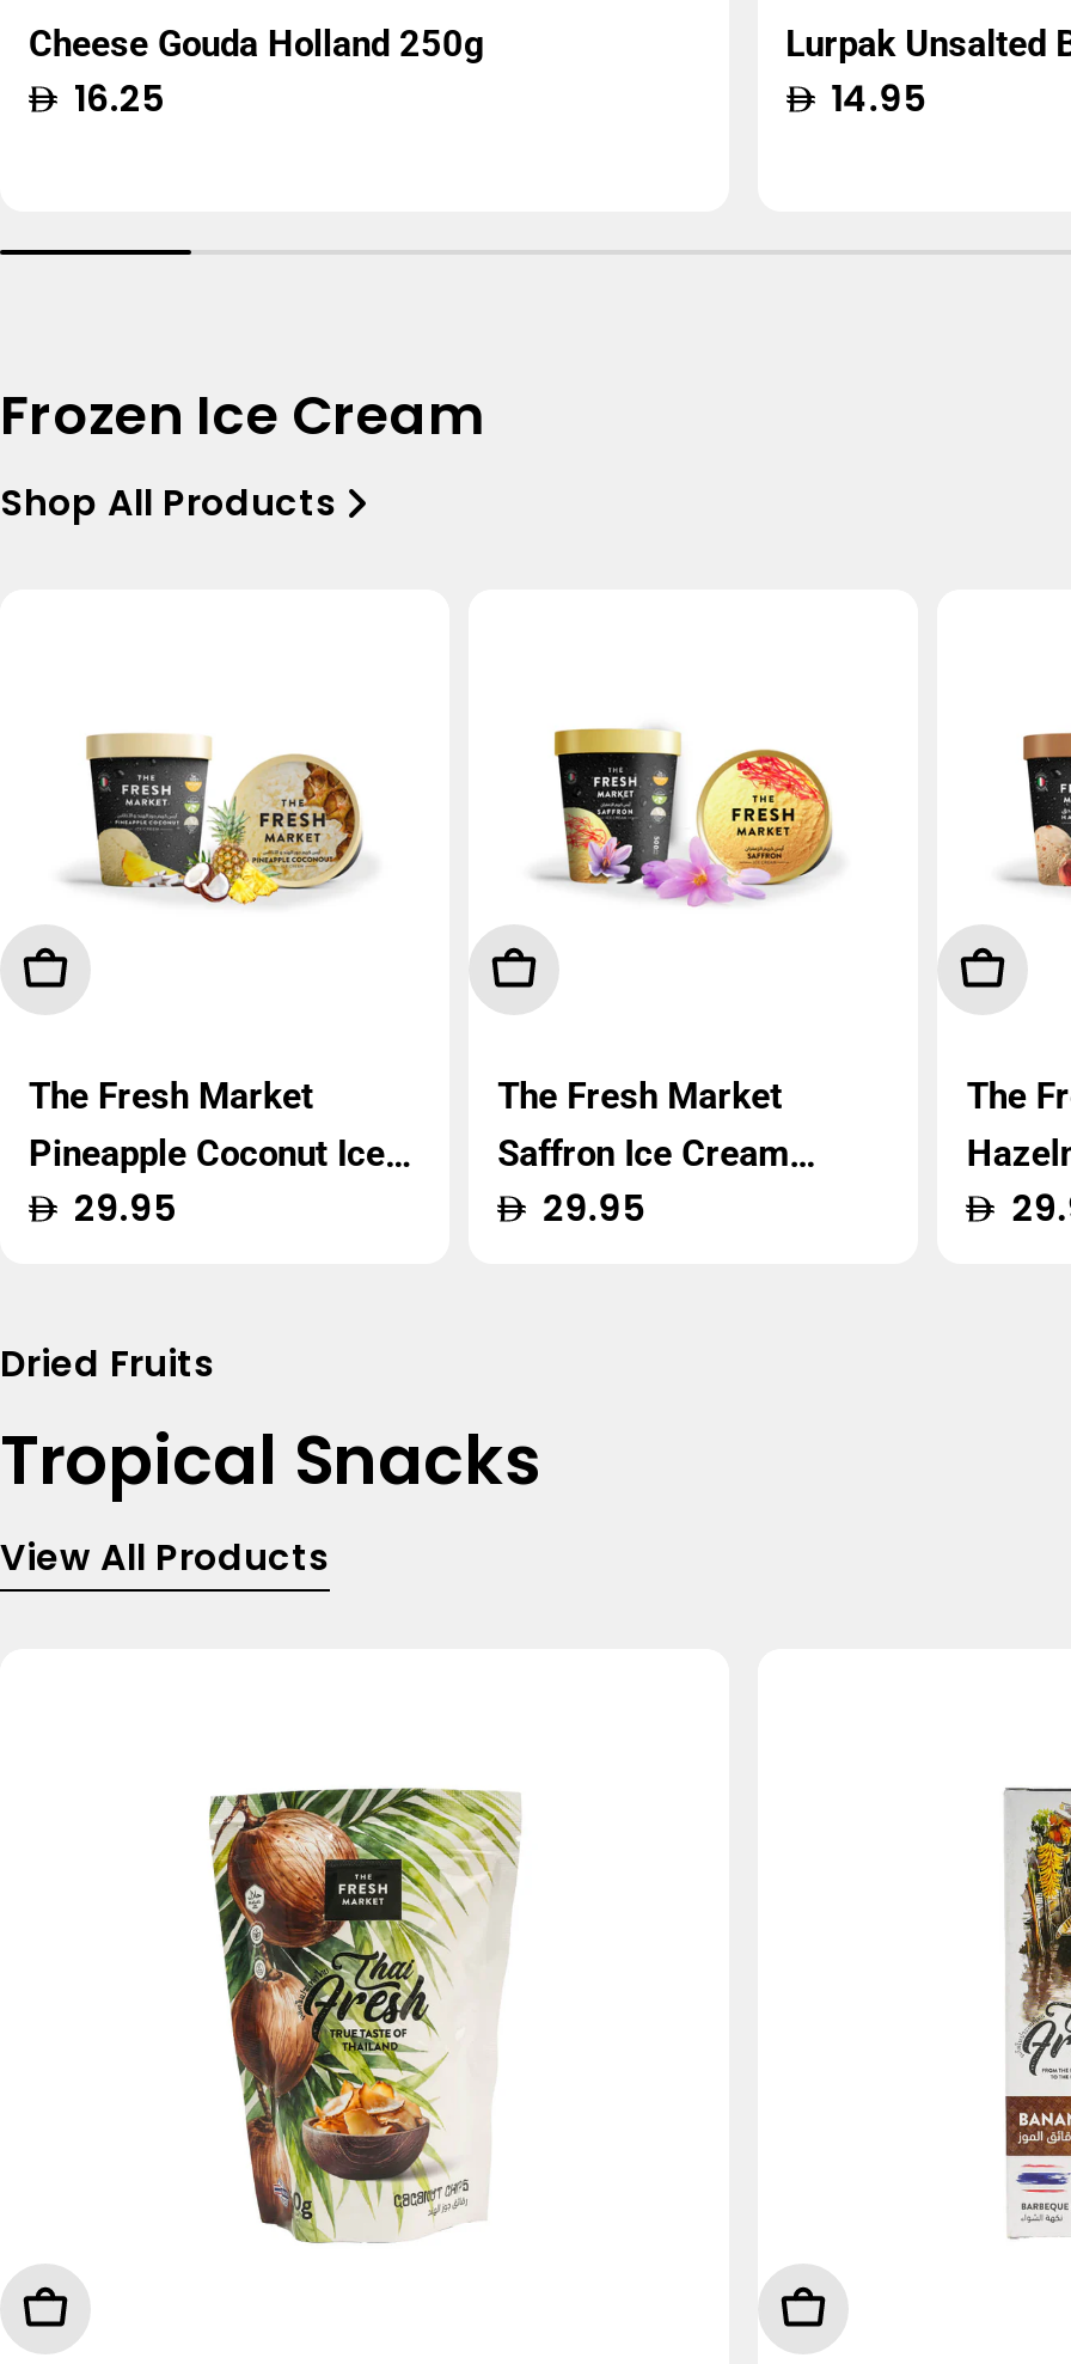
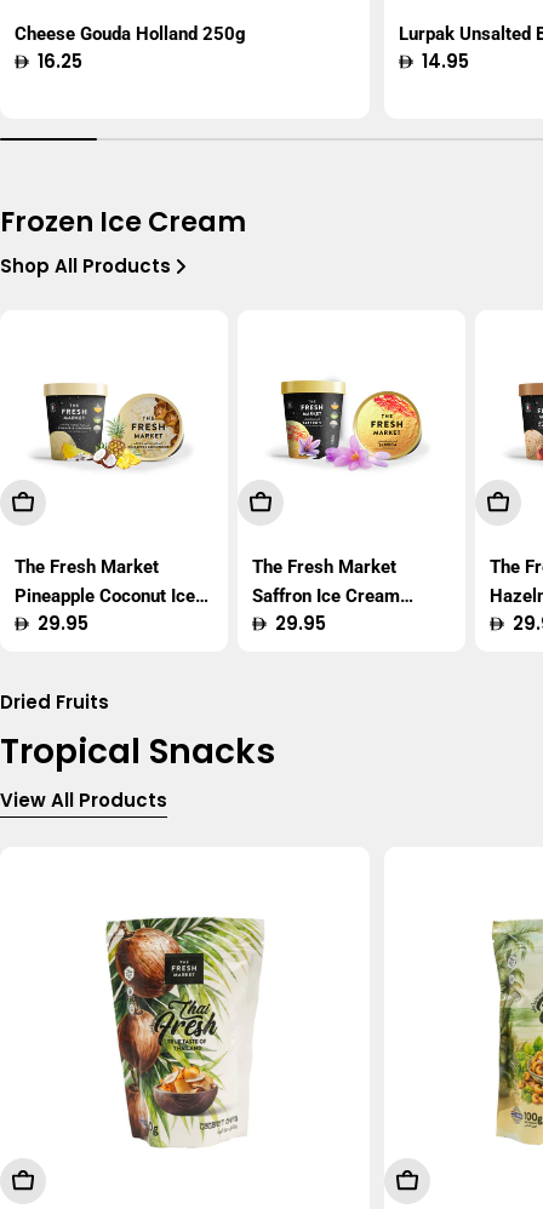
- [image]
+ [image]
